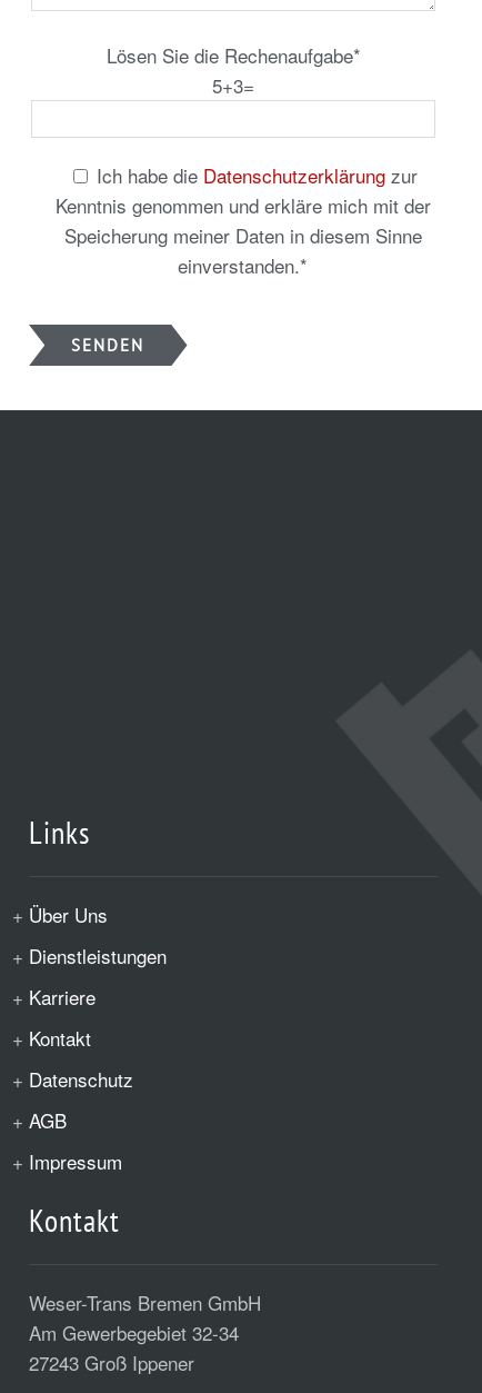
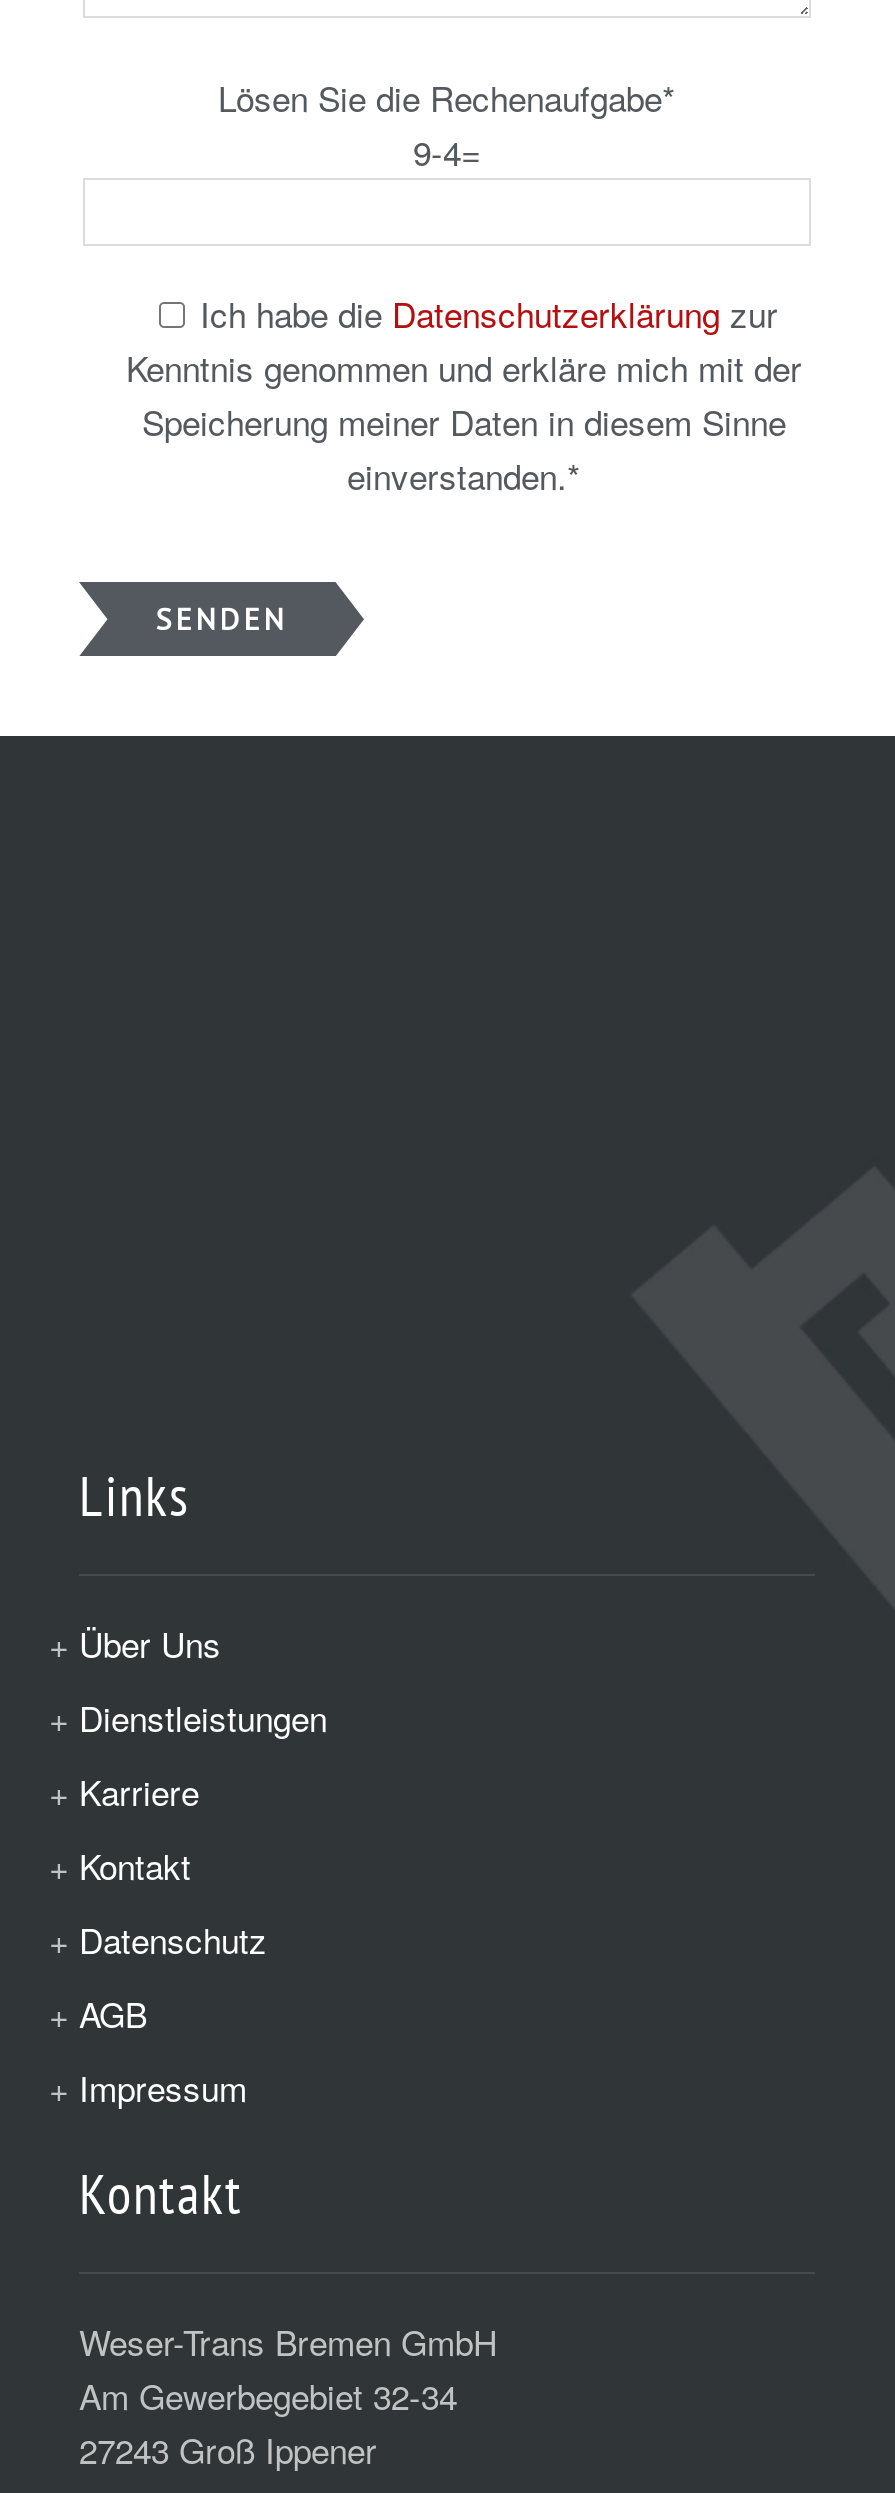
- 5+3=
+ 9-4=
